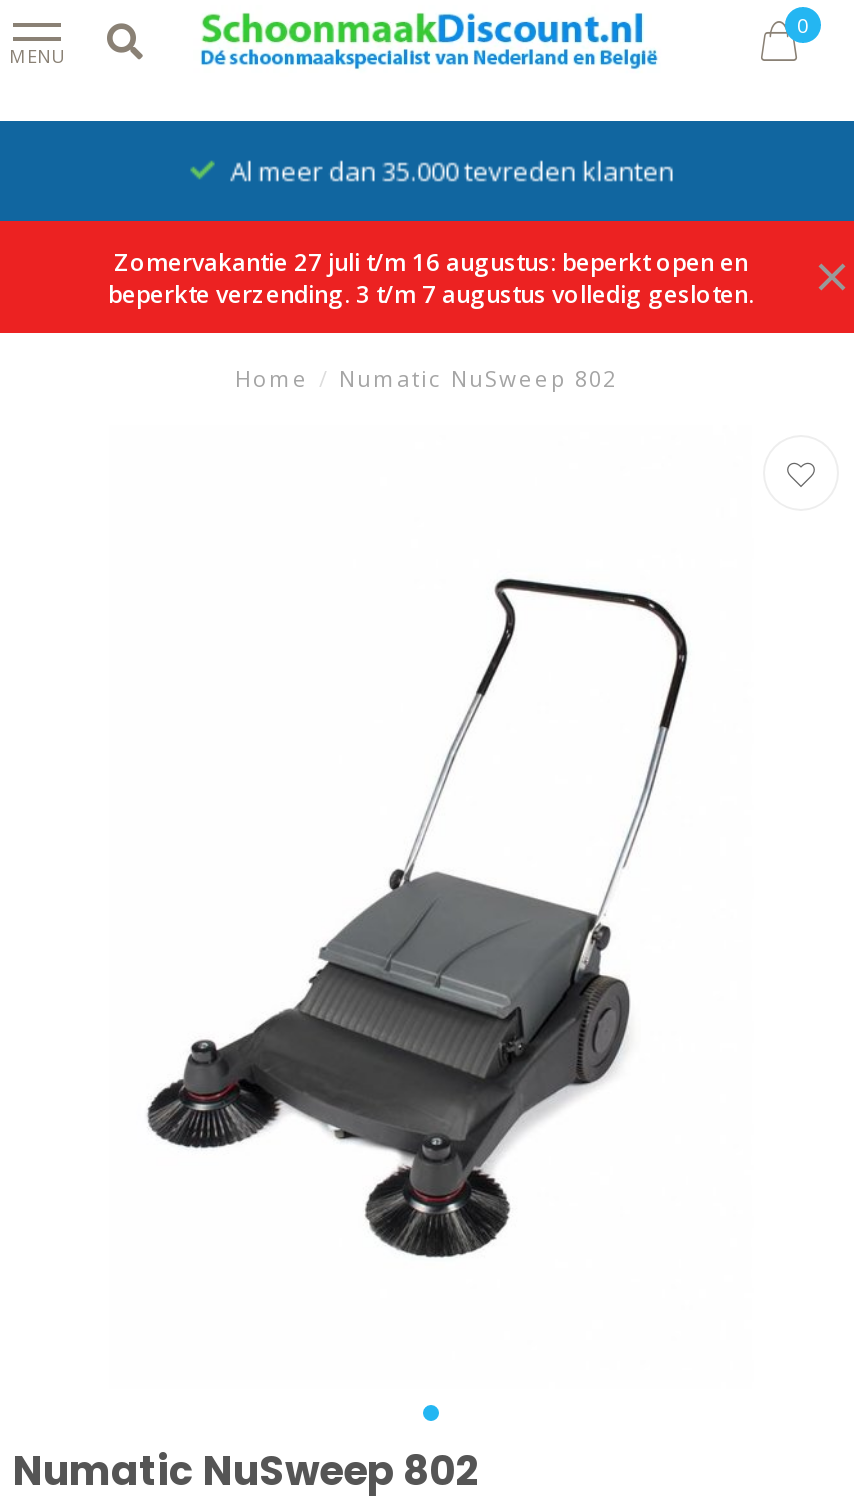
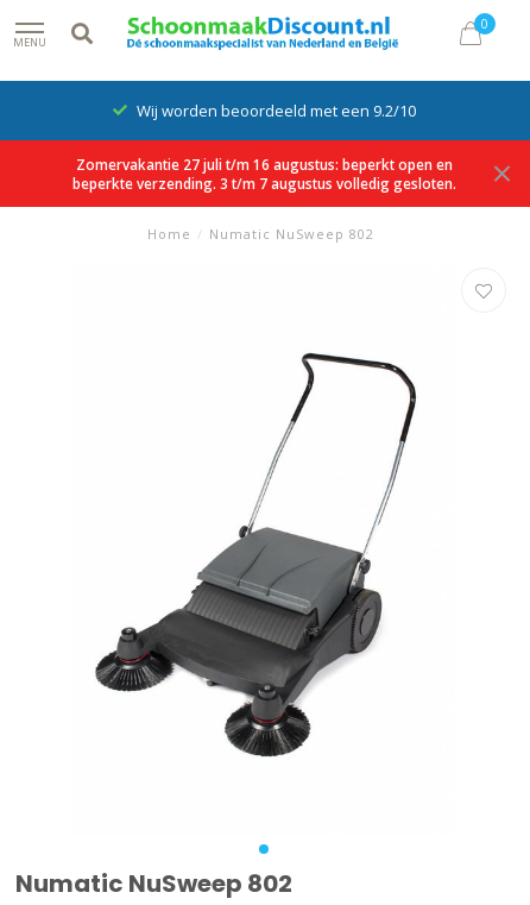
- Al meer dan 35.000 tevreden klanten
+ Wij worden beoordeeld met een 9.2/10
